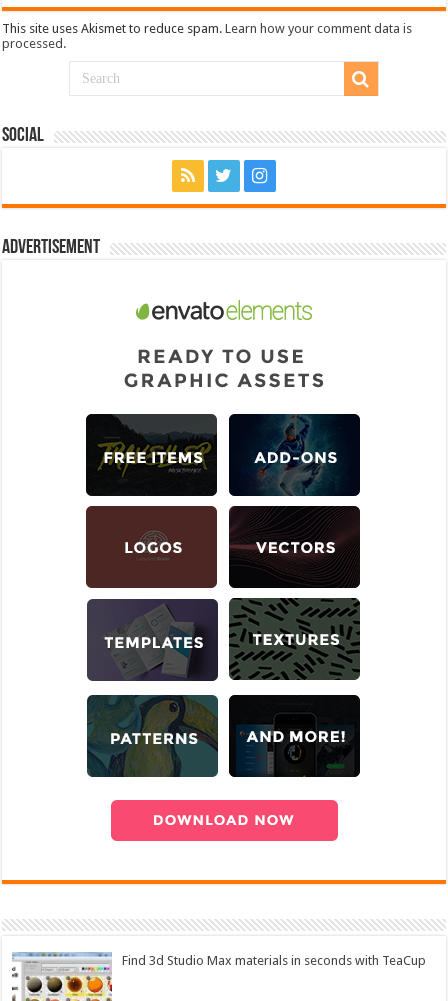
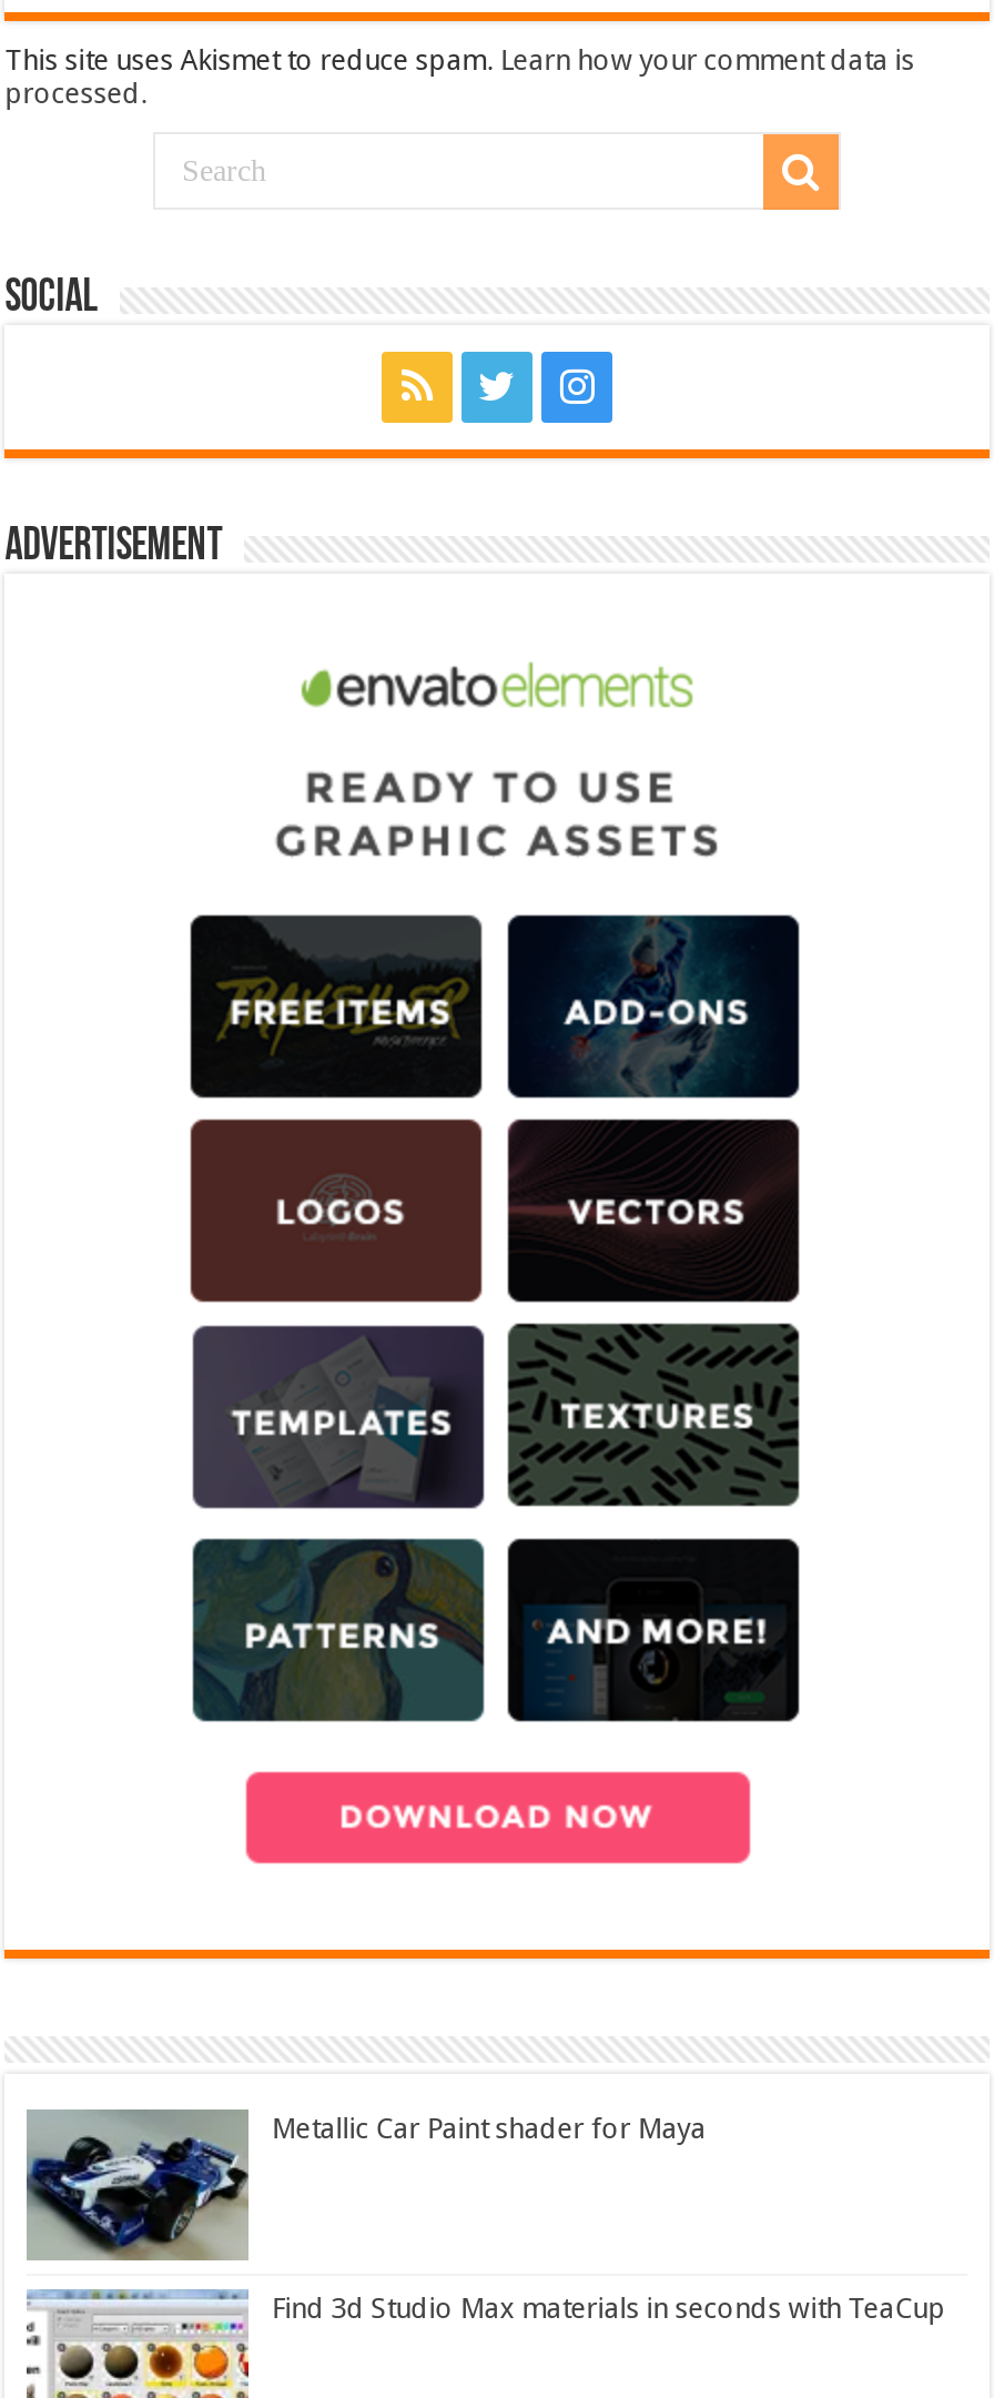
+ [image]
+ Metallic Car Paint shader for Maya
